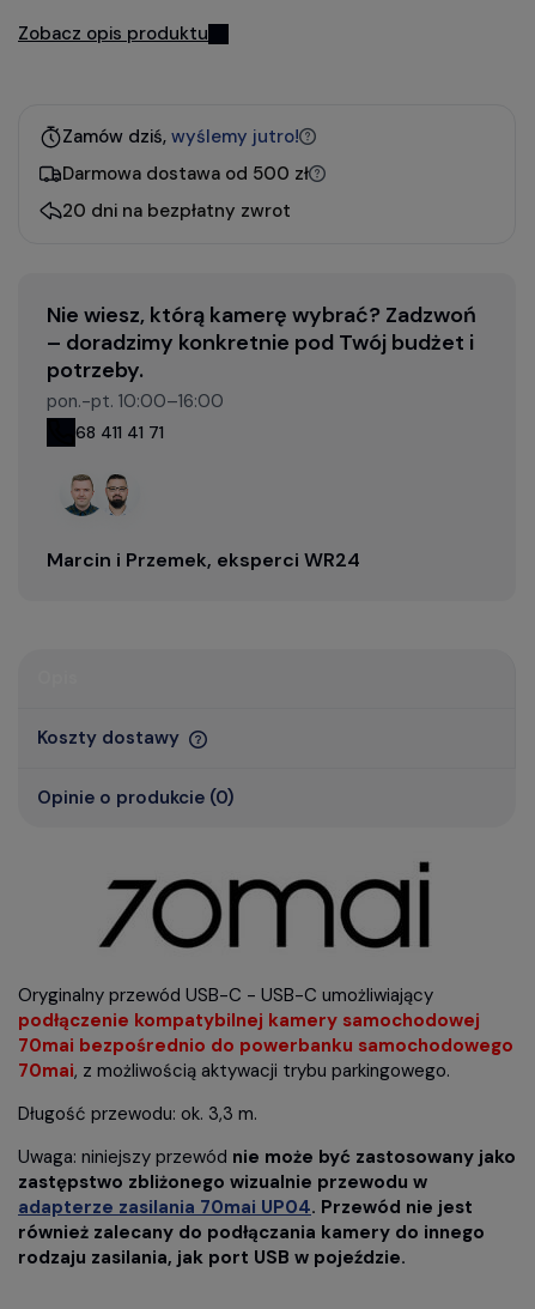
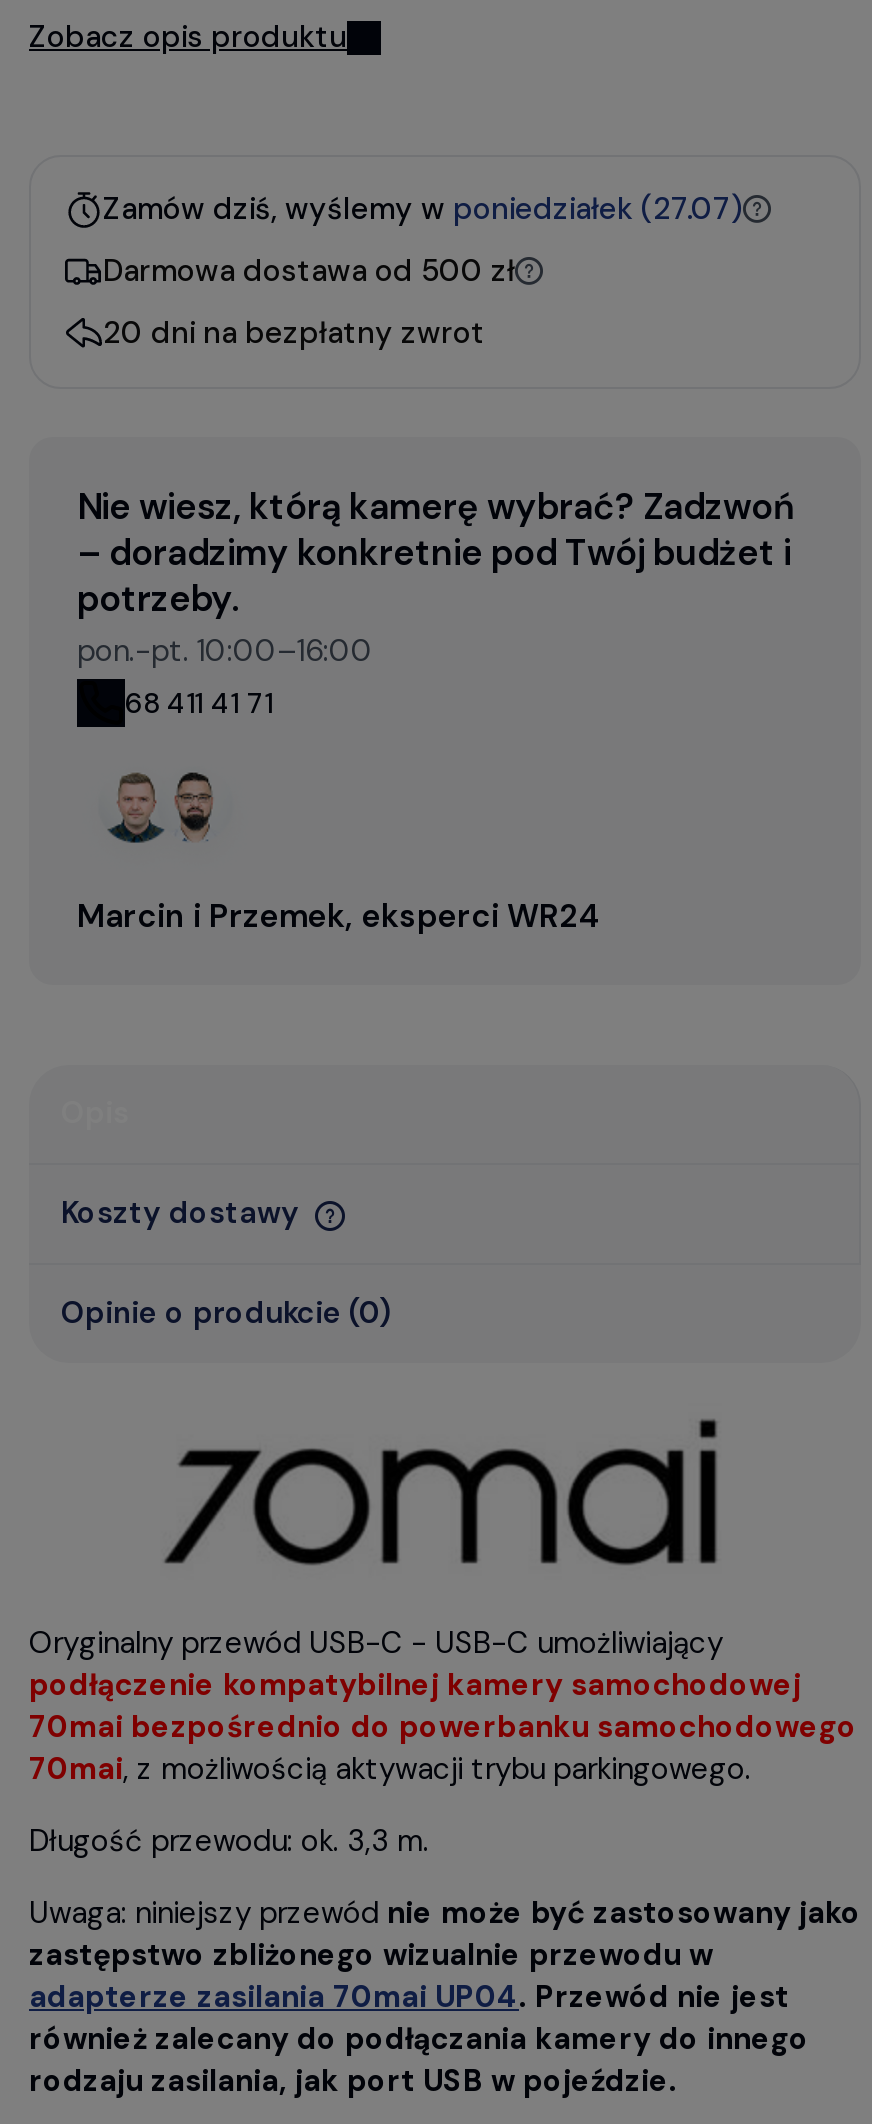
- Zamów dziś, wyślemy jutro!
+ Zamów dziś, wyślemy w poniedziałek (27.07)
